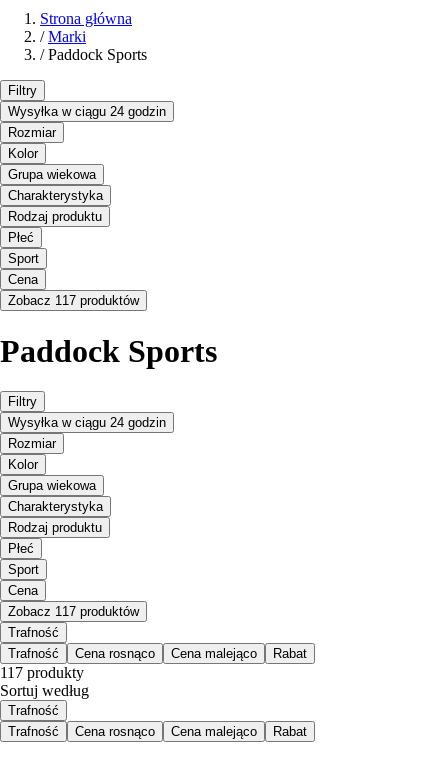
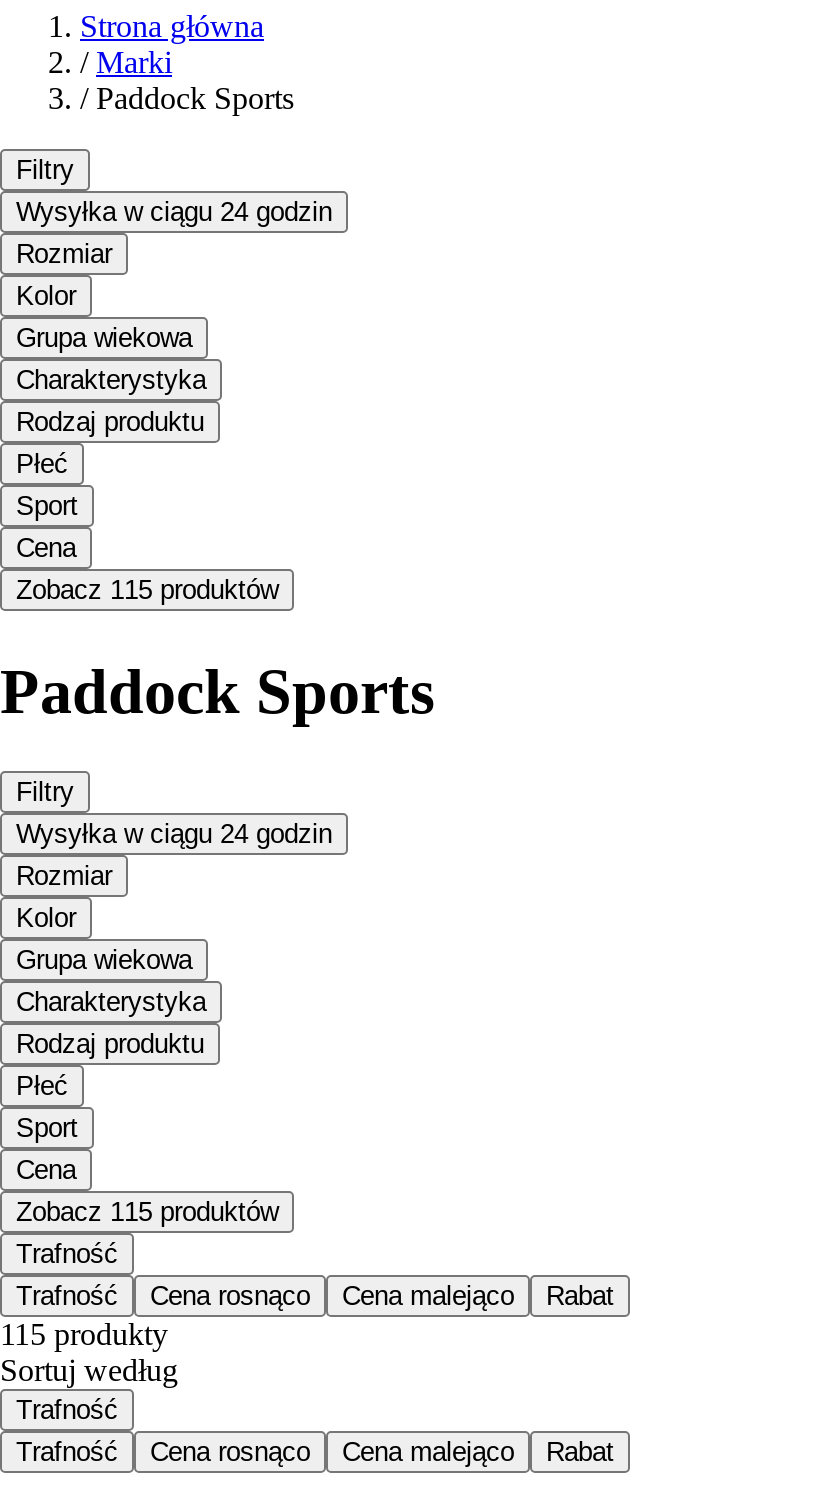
- Zobacz 117 produktów
+ Zobacz 115 produktów

- Zobacz 117 produktów
+ Zobacz 115 produktów

- 117 produkty
+ 115 produkty
